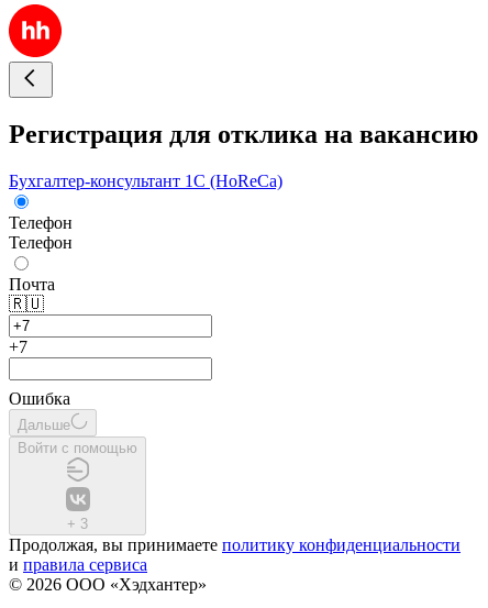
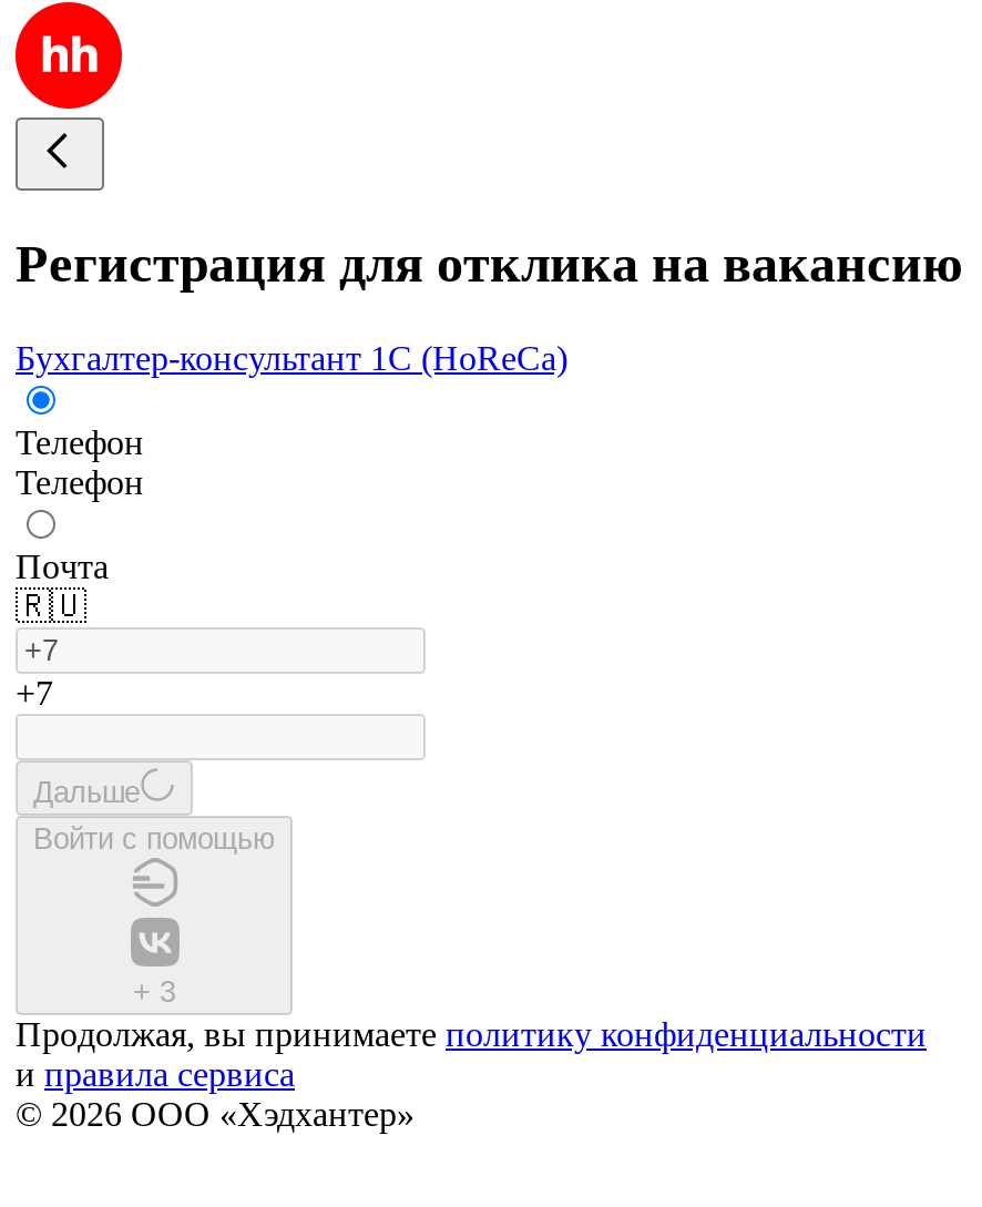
- Ошибка
